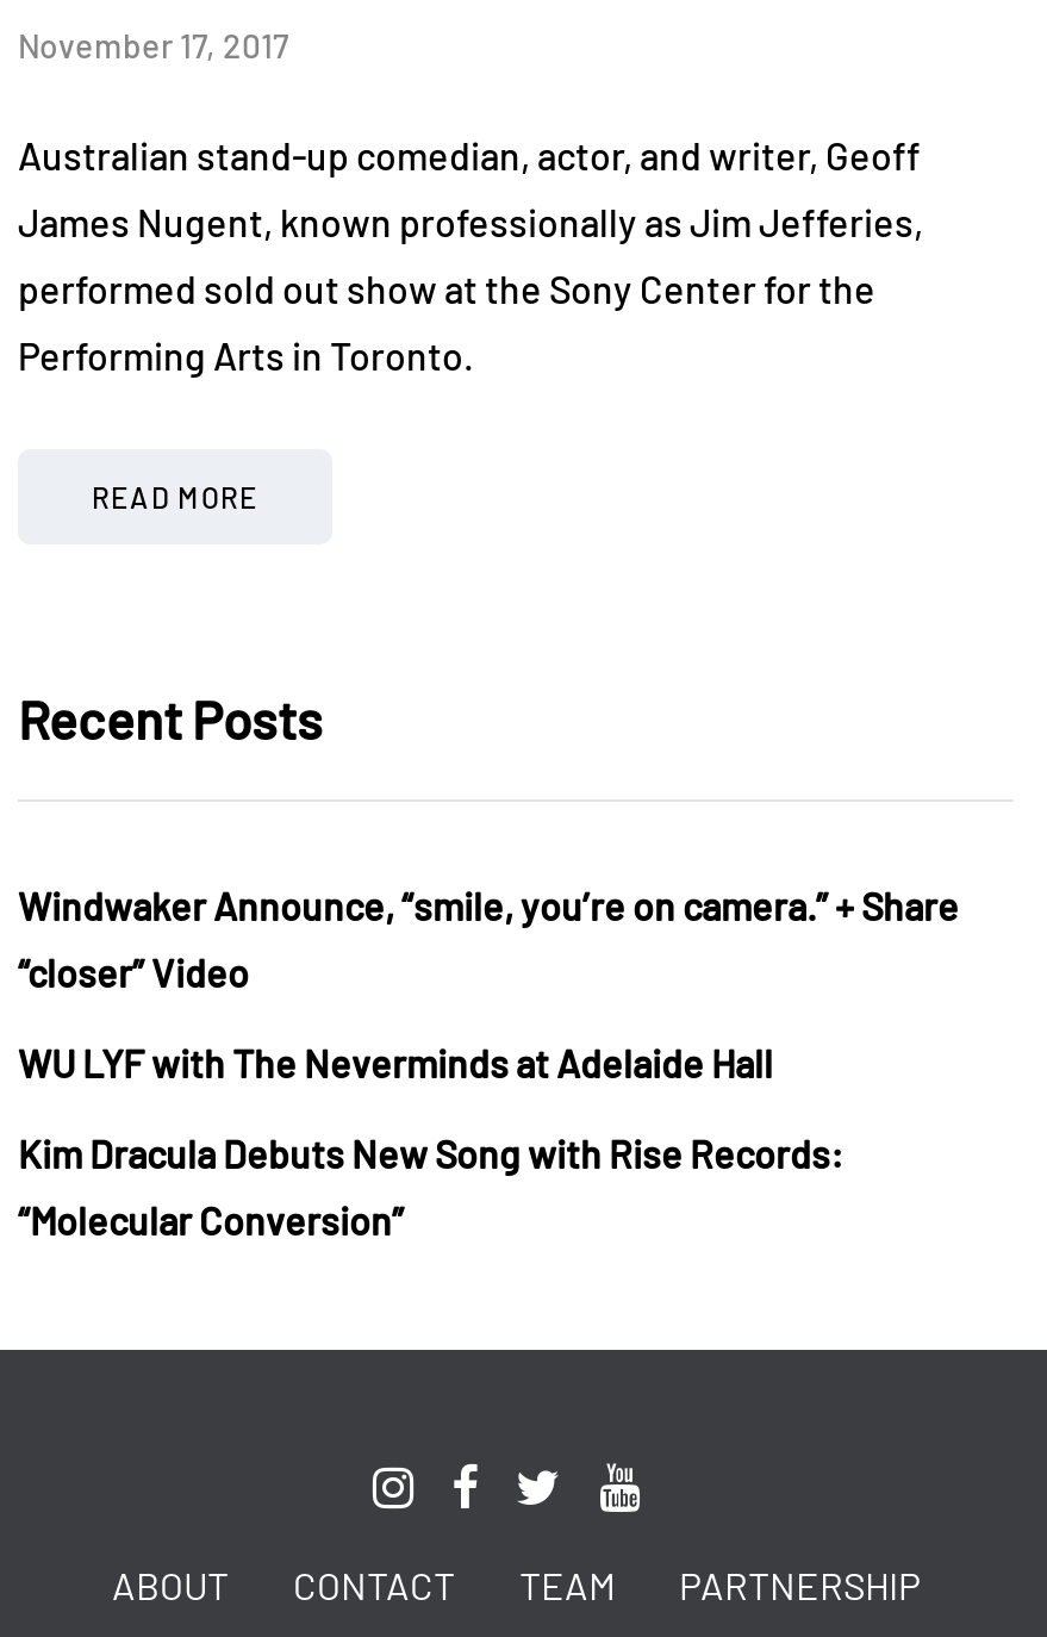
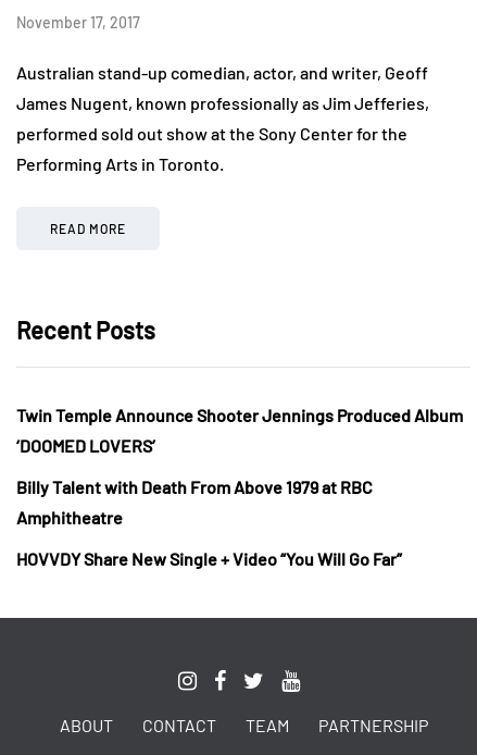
- Windwaker Announce, “smile, you’re on camera.” + Share
+ Twin Temple Announce Shooter Jennings Produced Album

- “closer” Video
+ ‘DOOMED LOVERS’

- WU LYF with The Neverminds at Adelaide Hall
+ Billy Talent with Death From Above 1979 at RBC

- Kim Dracula Debuts New Song with Rise Records:
+ Amphitheatre

- “Molecular Conversion”
+ HOVVDY Share New Single + Video “You Will Go Far”
